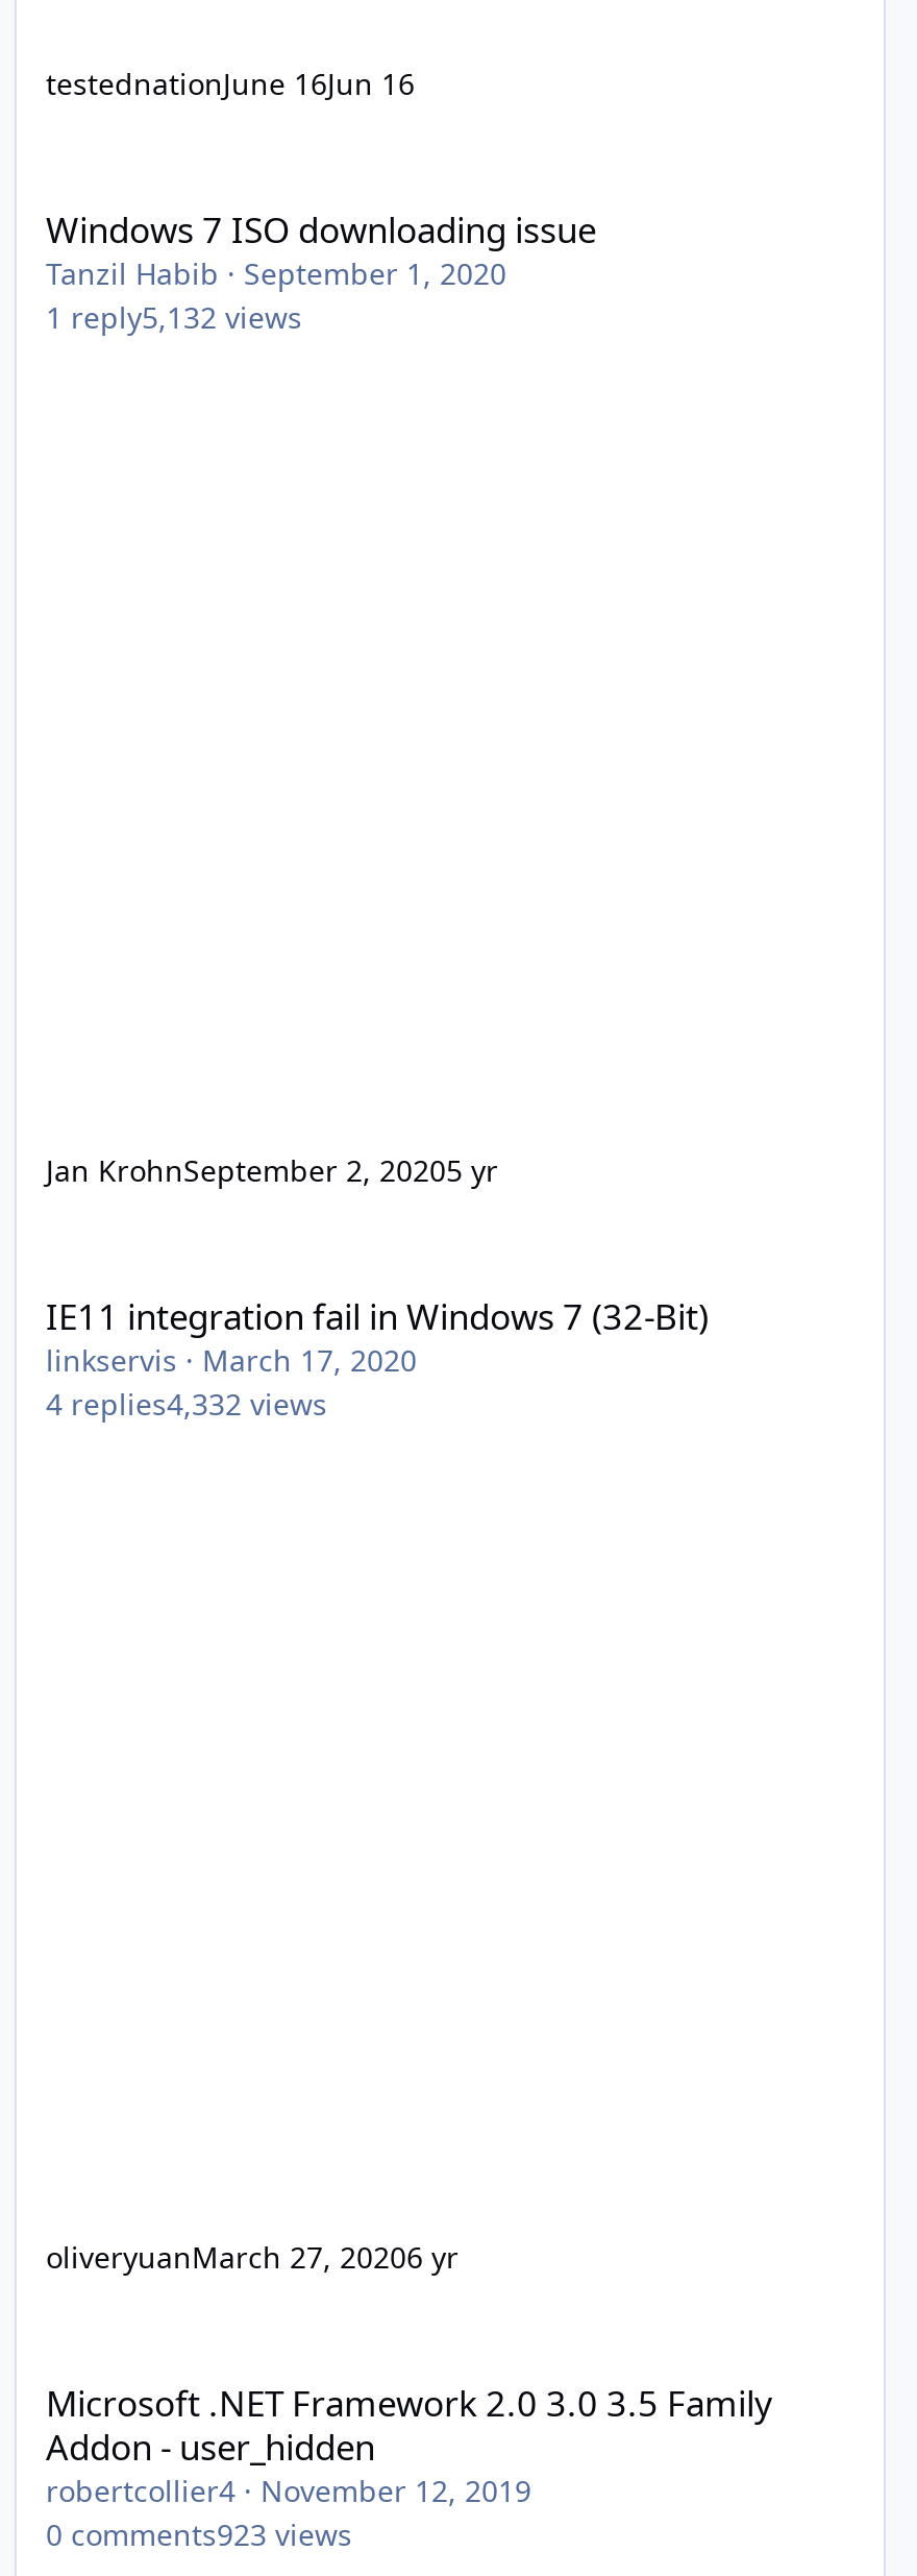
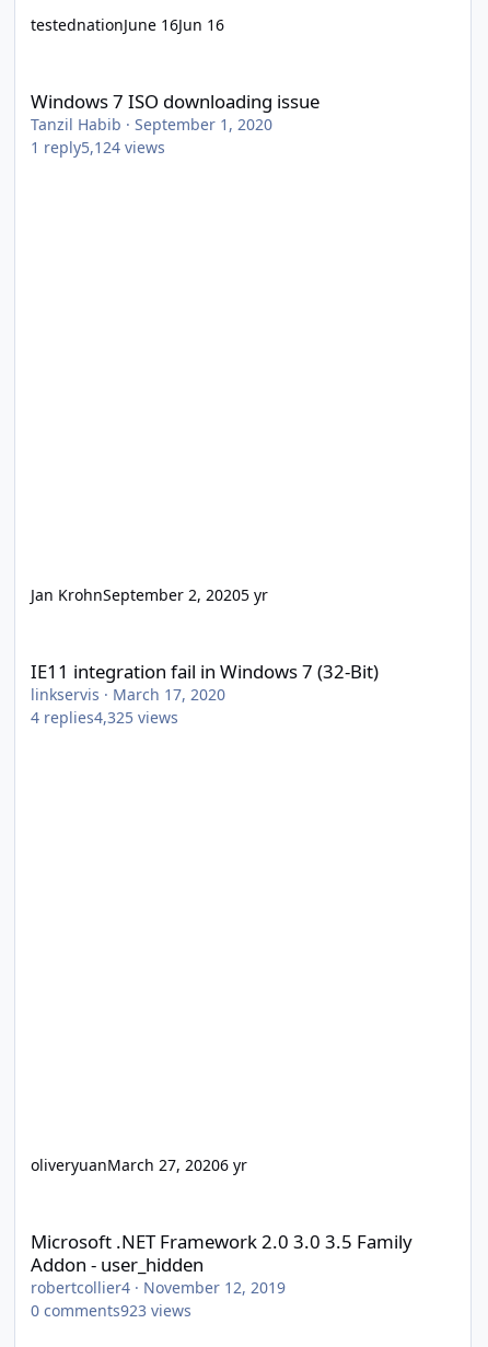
- 1 reply5,132 views
+ 1 reply5,124 views

- 4 replies4,332 views
+ 4 replies4,325 views
